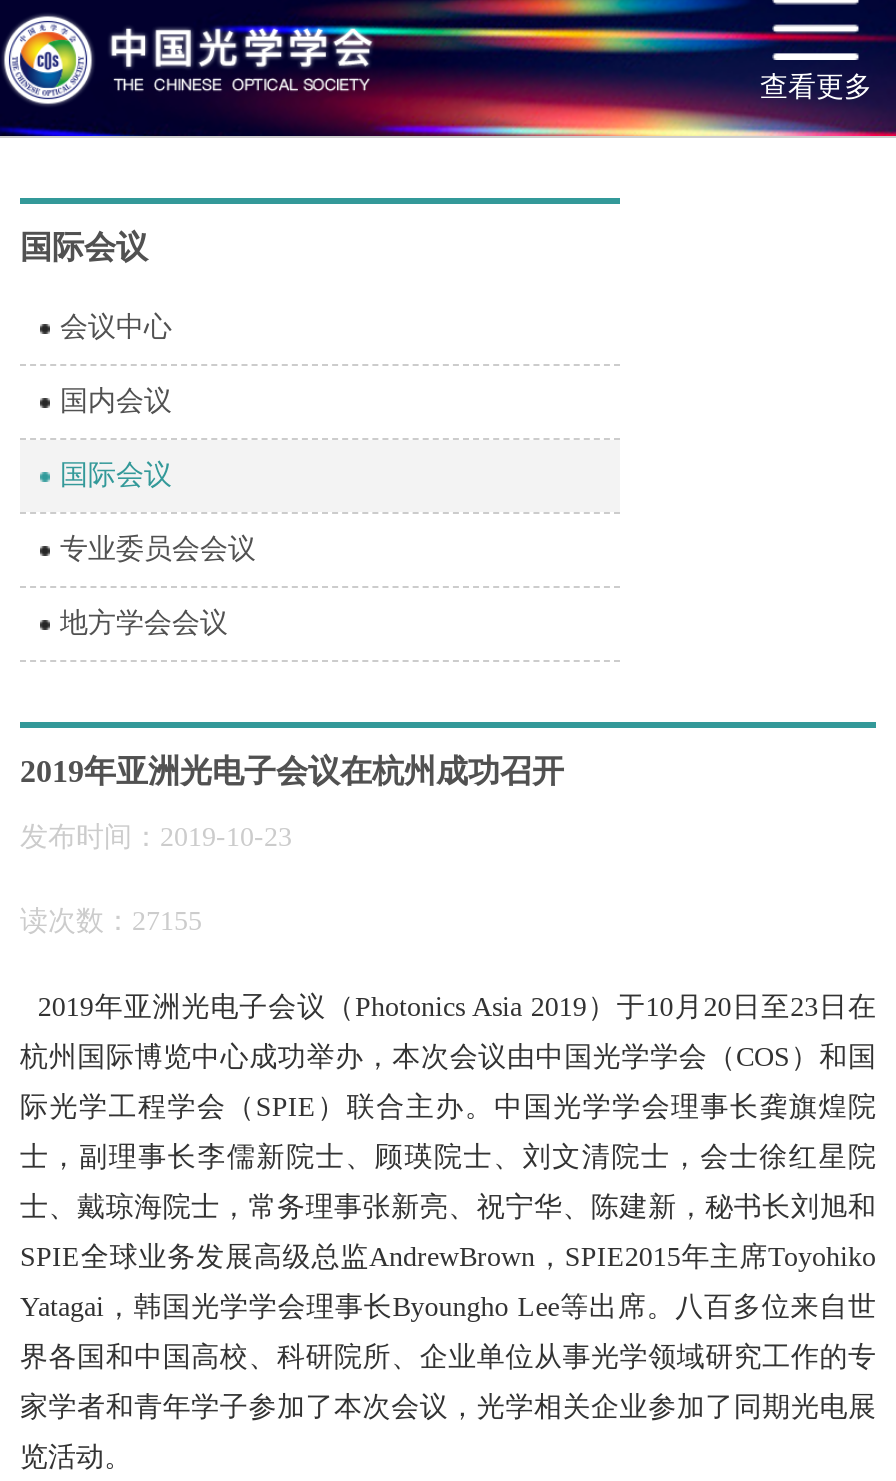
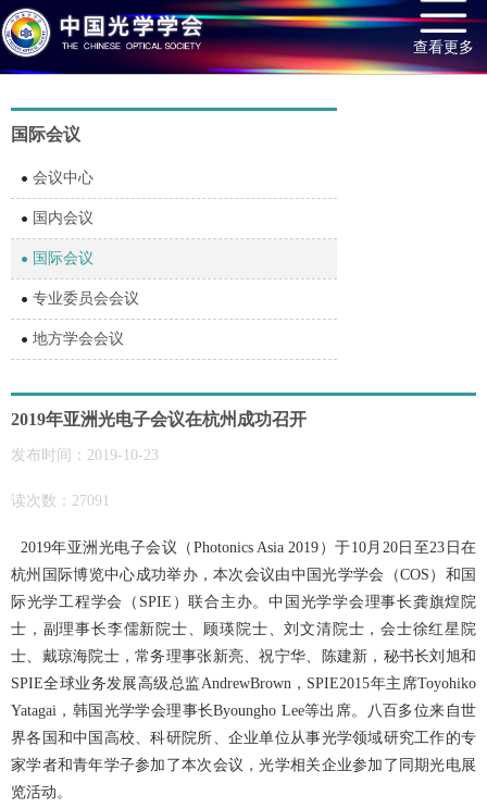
- 读次数：27155
+ 读次数：27091
